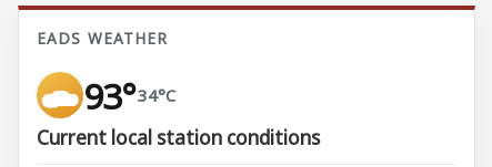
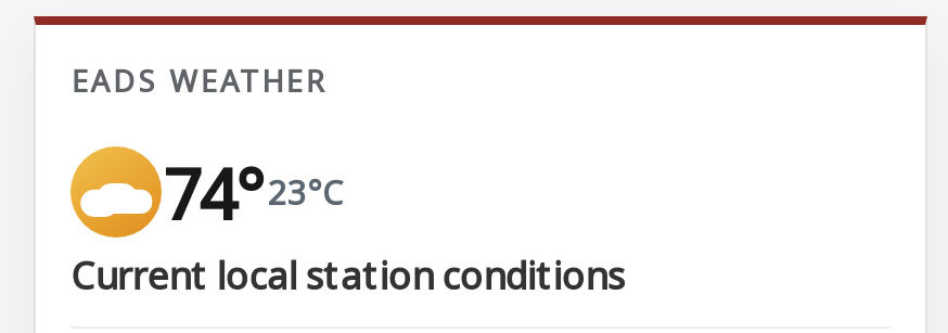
- 93° 34°C
+ 74° 23°C
